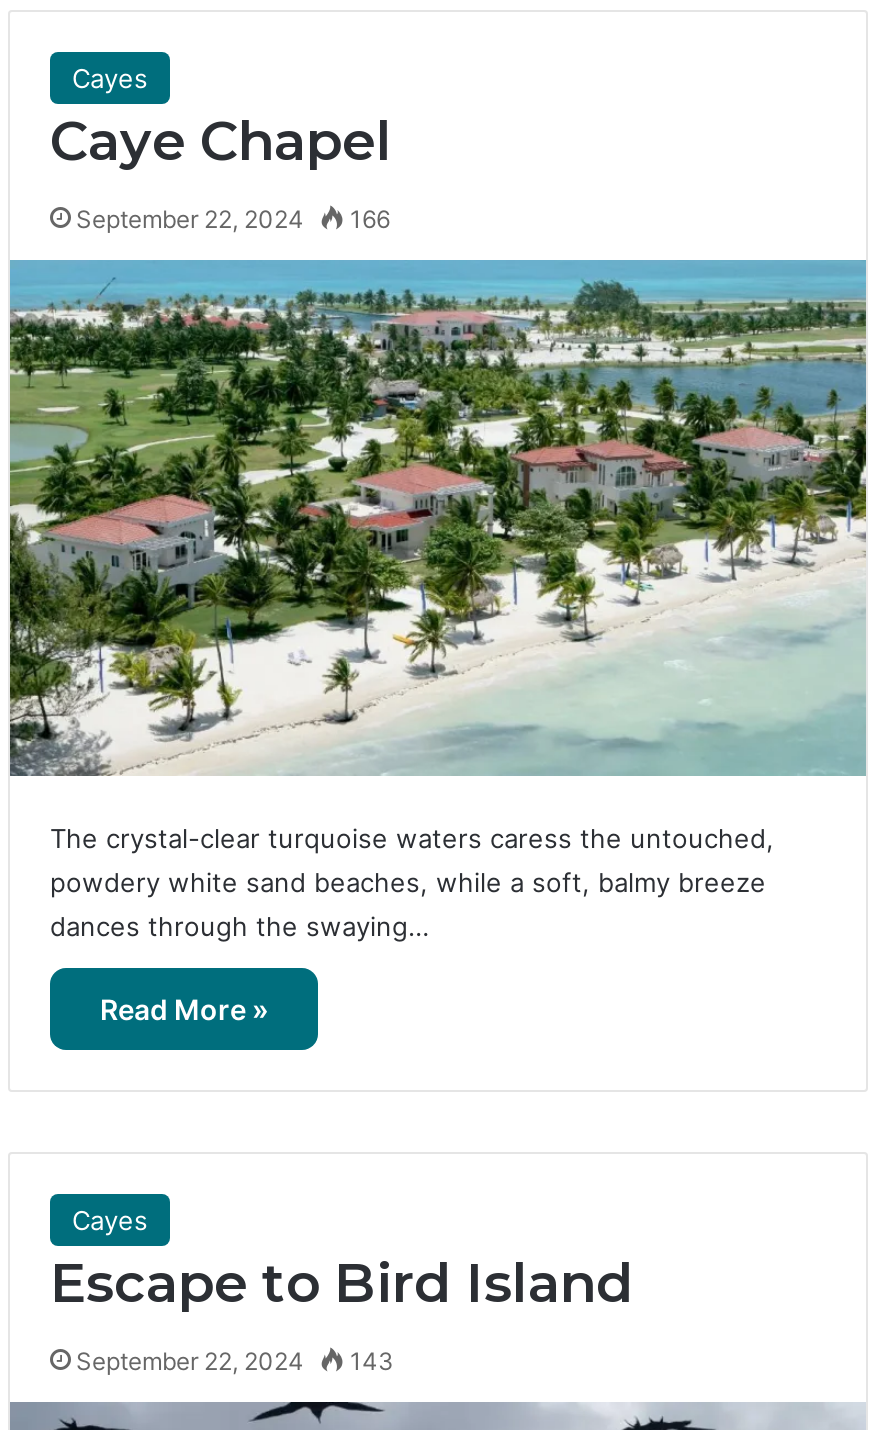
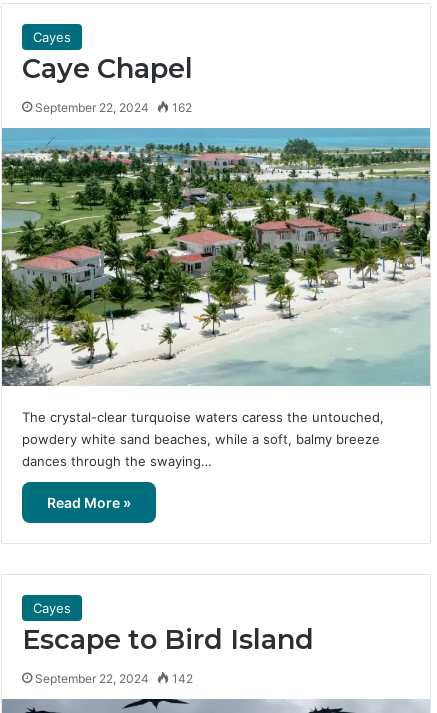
- September 22, 2024 166
+ September 22, 2024 162

- September 22, 2024 143
+ September 22, 2024 142
